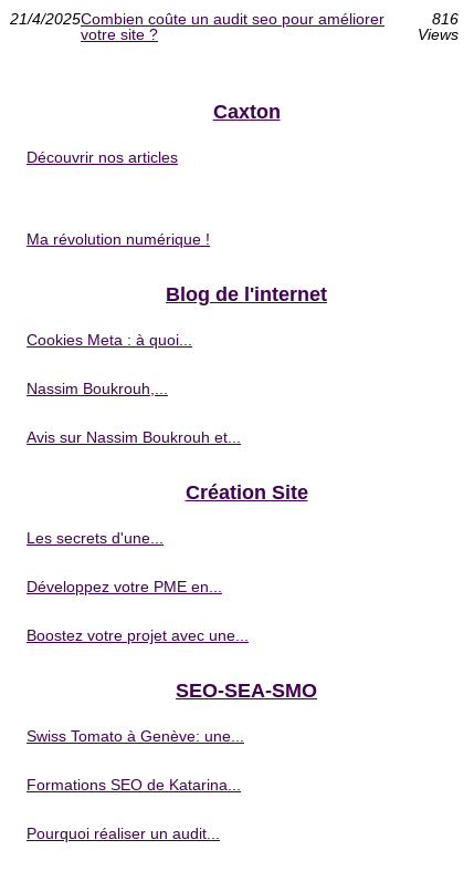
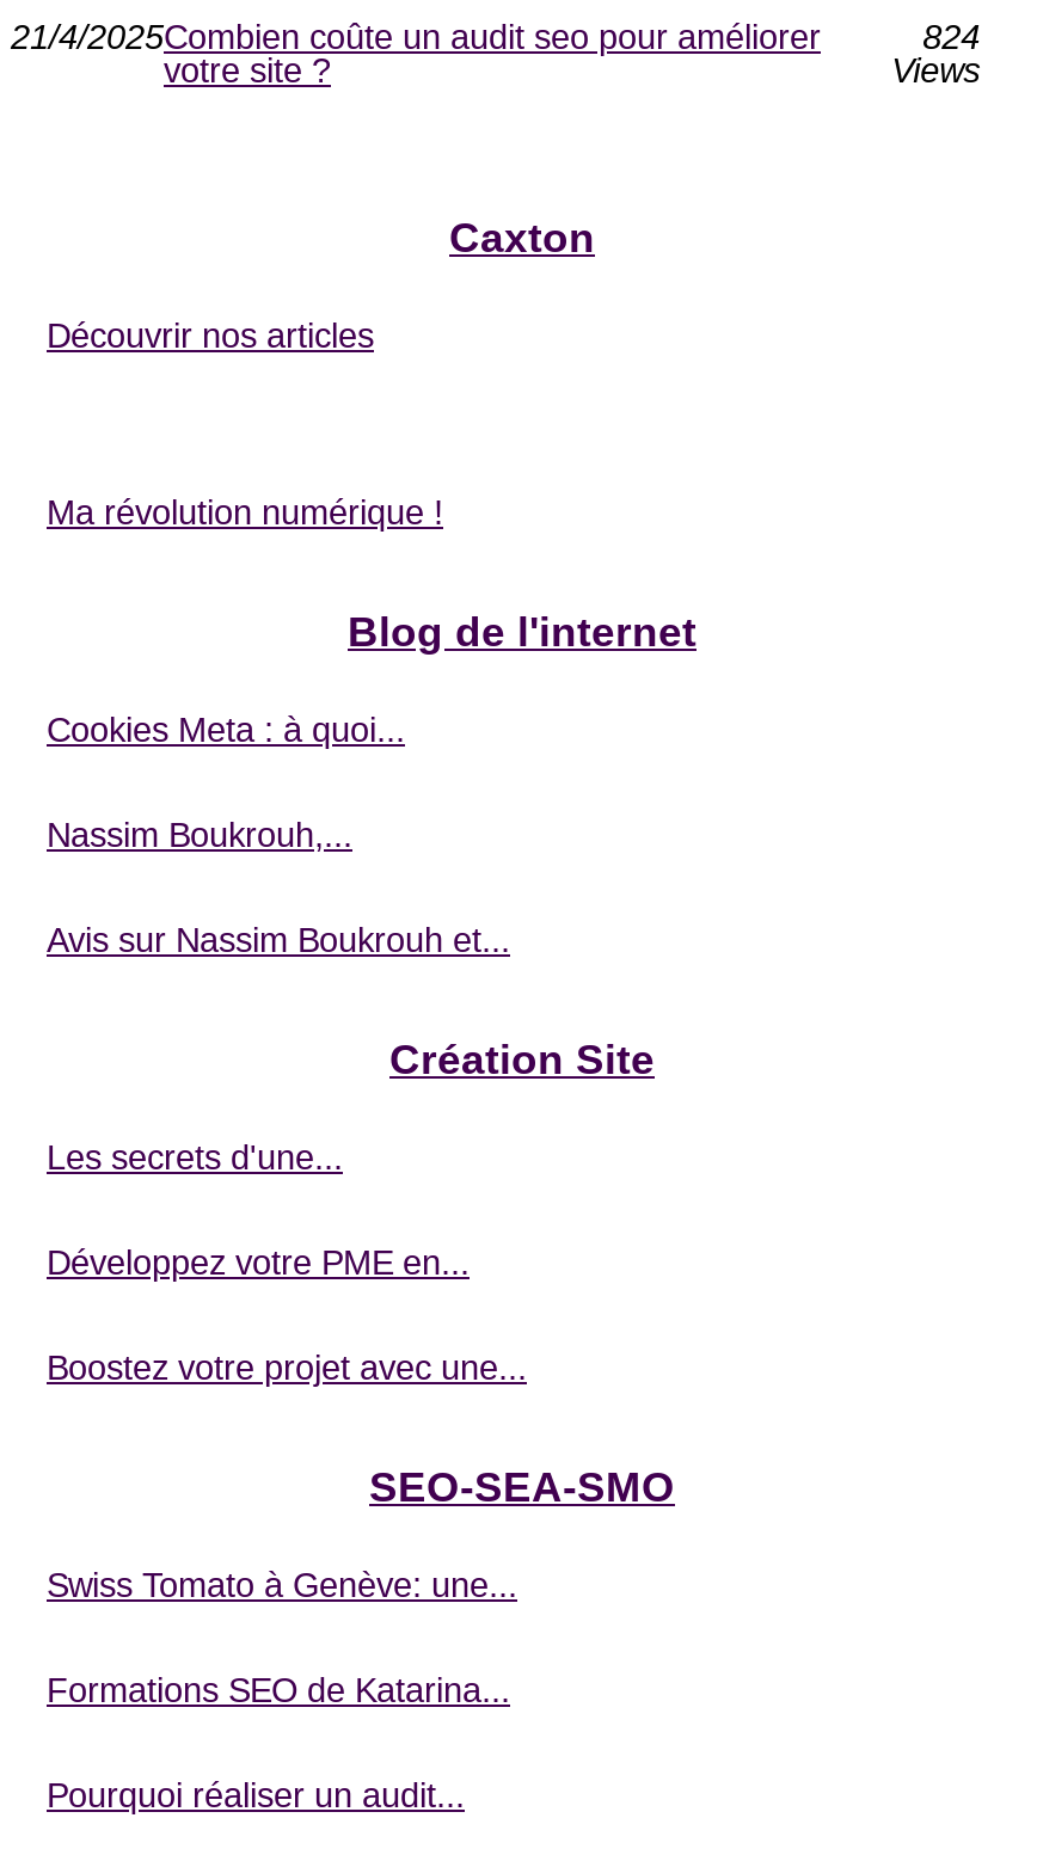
- 816
+ 824
